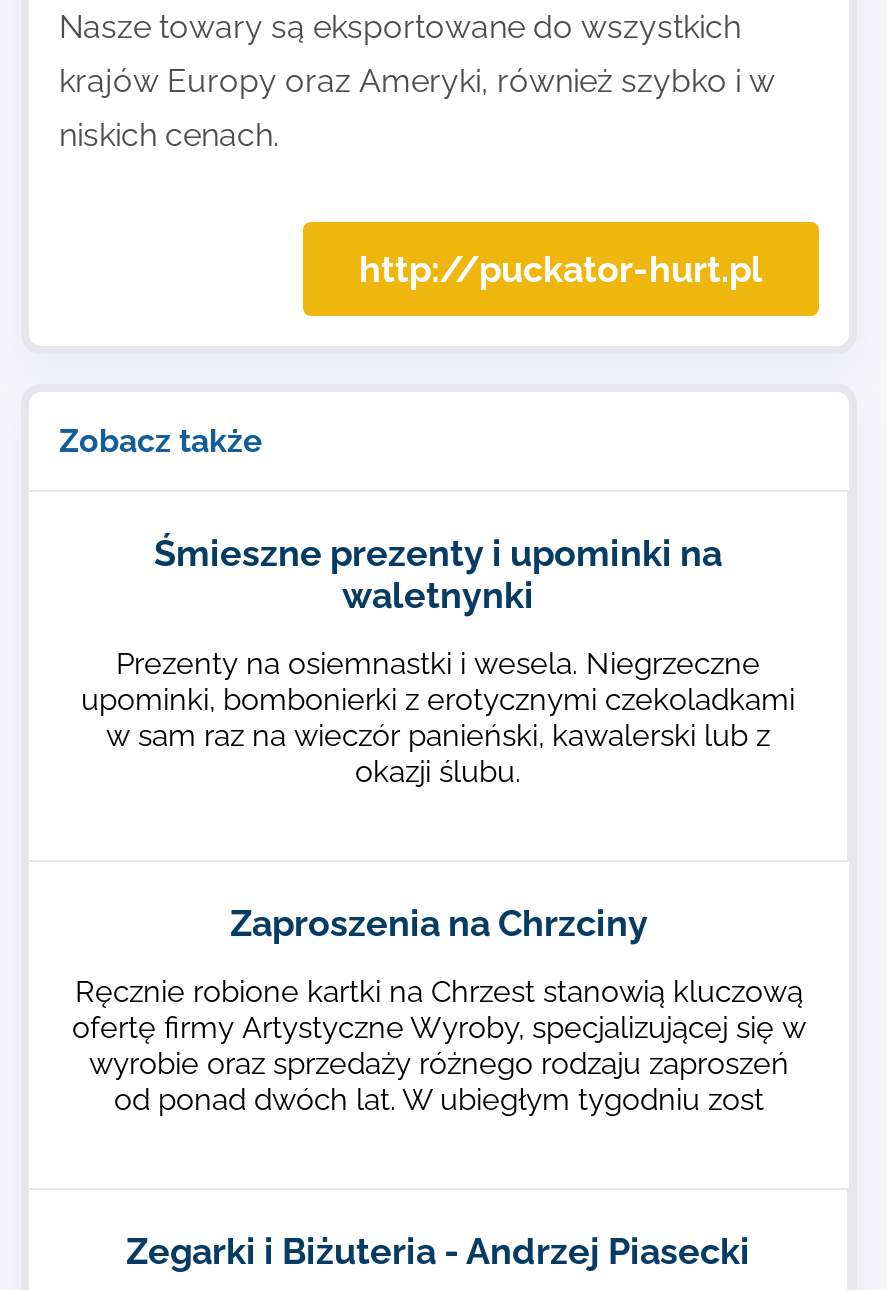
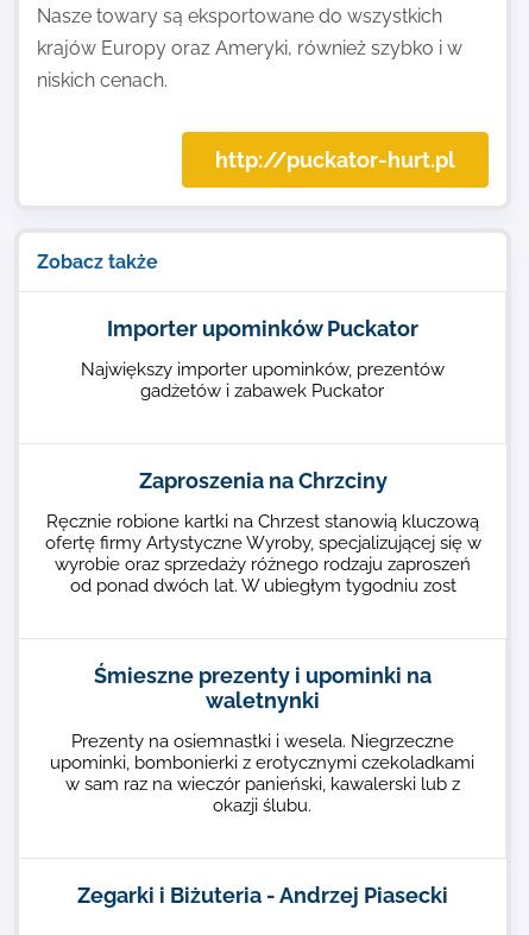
+ Importer upominków Puckator
+ Największy importer upominków, prezentów
+ gadżetów i zabawek Puckator

moved down: Śmieszne prezenty i upominki na | waletnynki | Prezenty na osiemnastki i wesela. Niegrzeczne | upominki, bombonierki z erotycznymi czekoladkami | w sam raz na wieczór panieński, kawalerski lub z | okazji ślubu.

moved up: Zaproszenia na Chrzciny | Ręcznie robione kartki na Chrzest stanowią kluczową | ofertę firmy Artystyczne Wyroby, specjalizującej się w | wyrobie oraz sprzedaży różnego rodzaju zaproszeń | od ponad dwóch lat. W ubiegłym tygodniu zost
